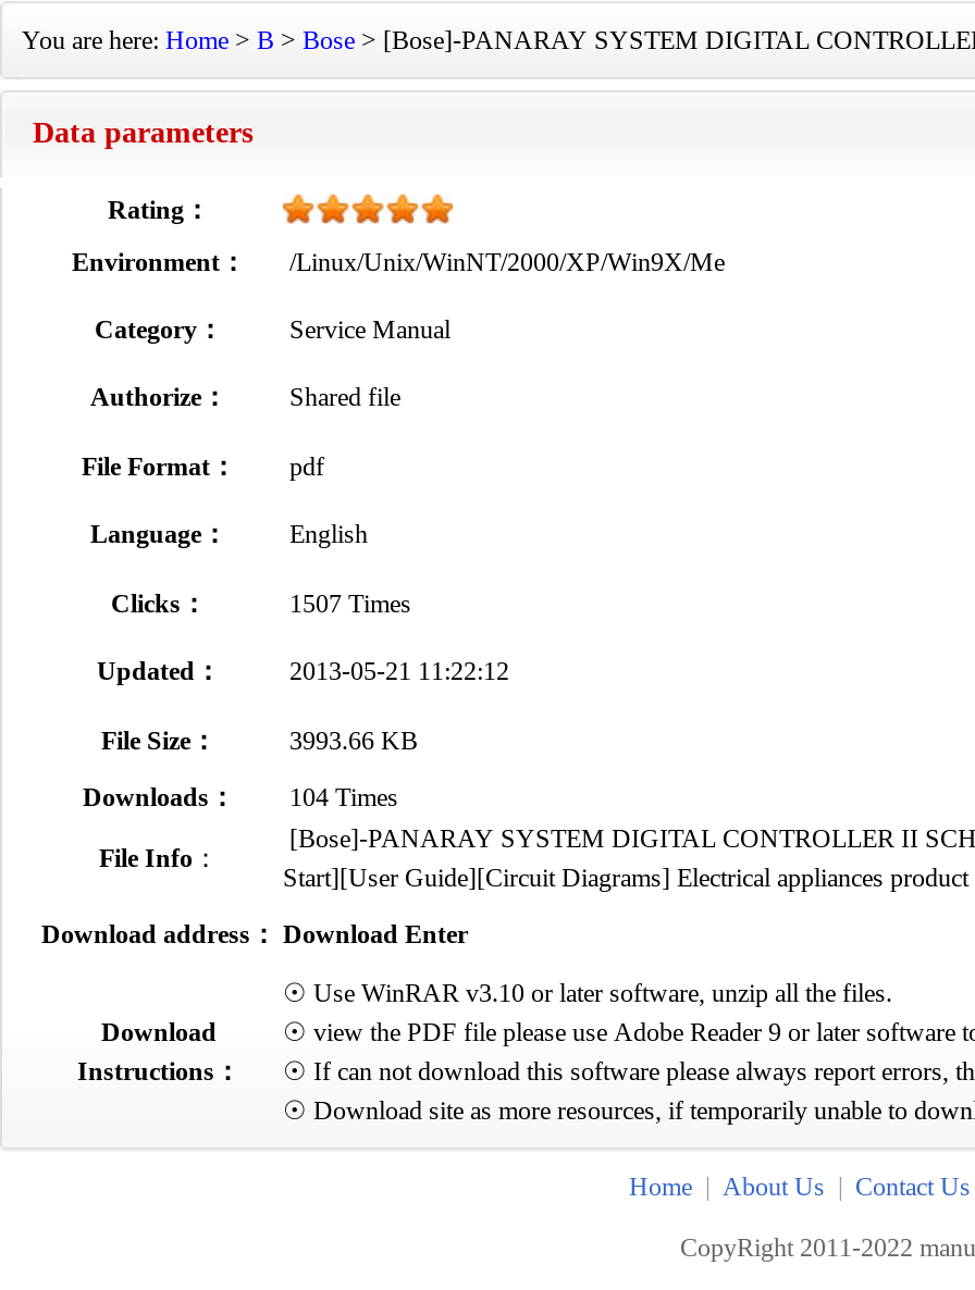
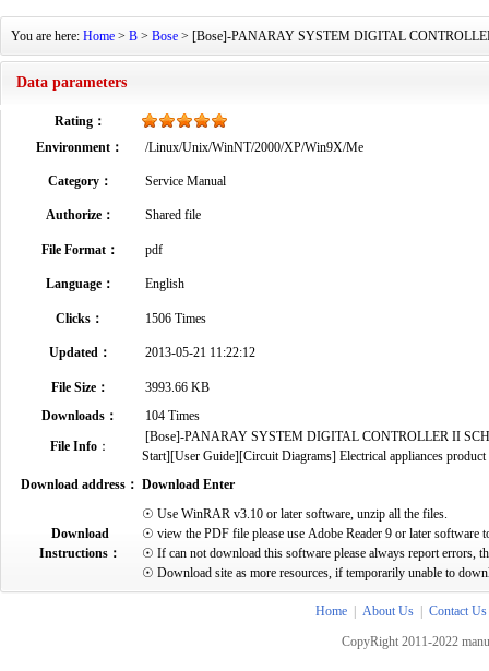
- 1507 Times
+ 1506 Times
